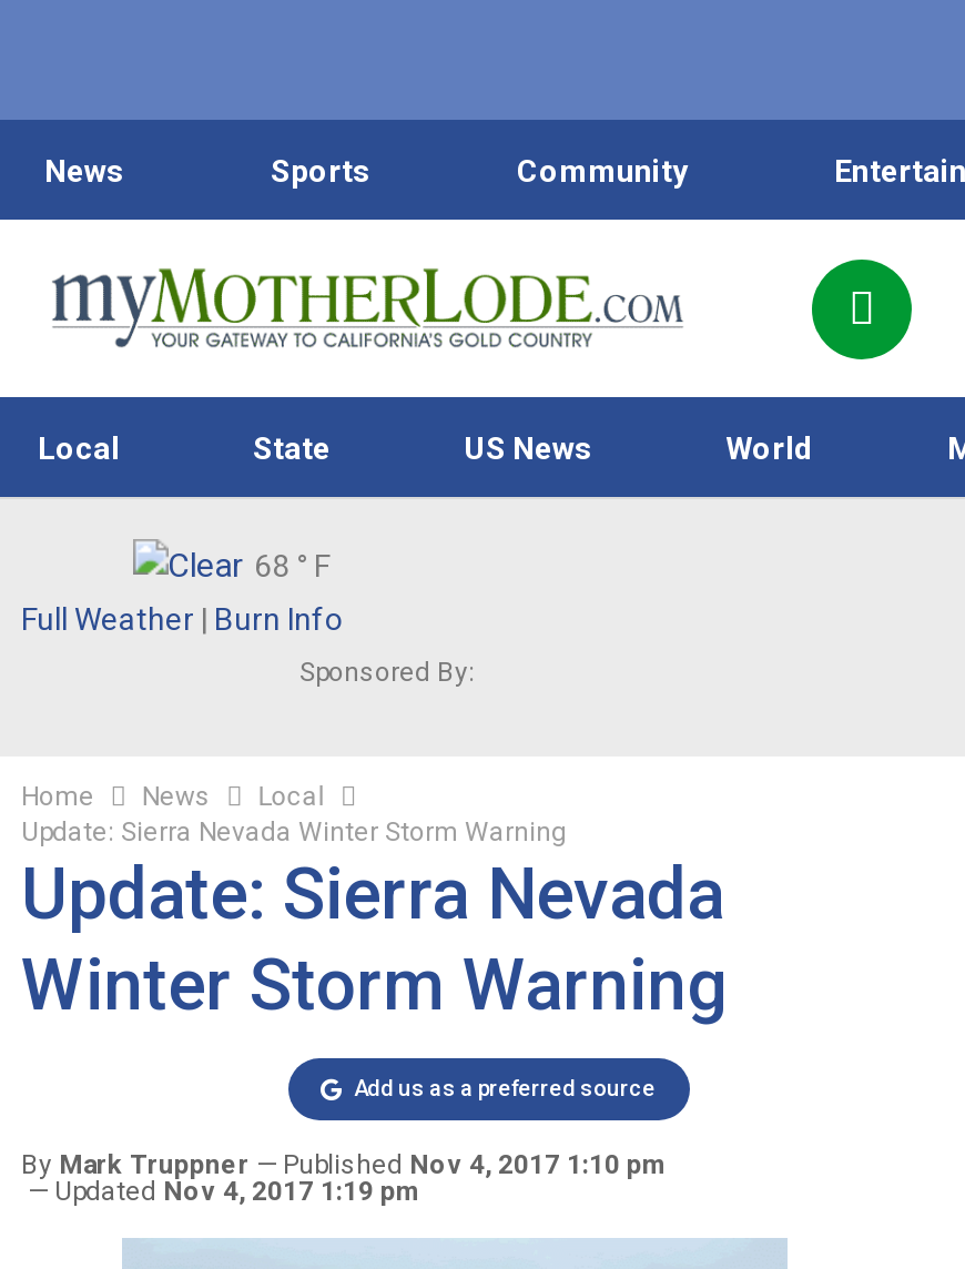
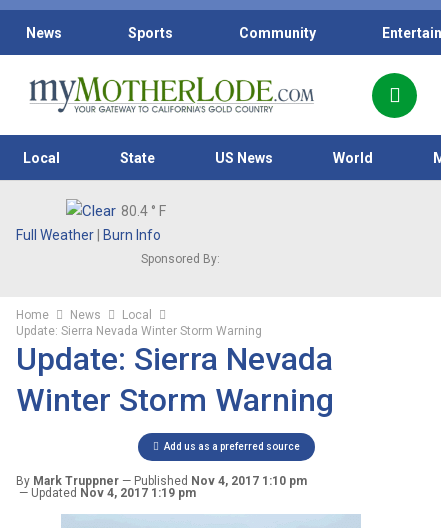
- 68 ° F
+ 80.4 ° F
